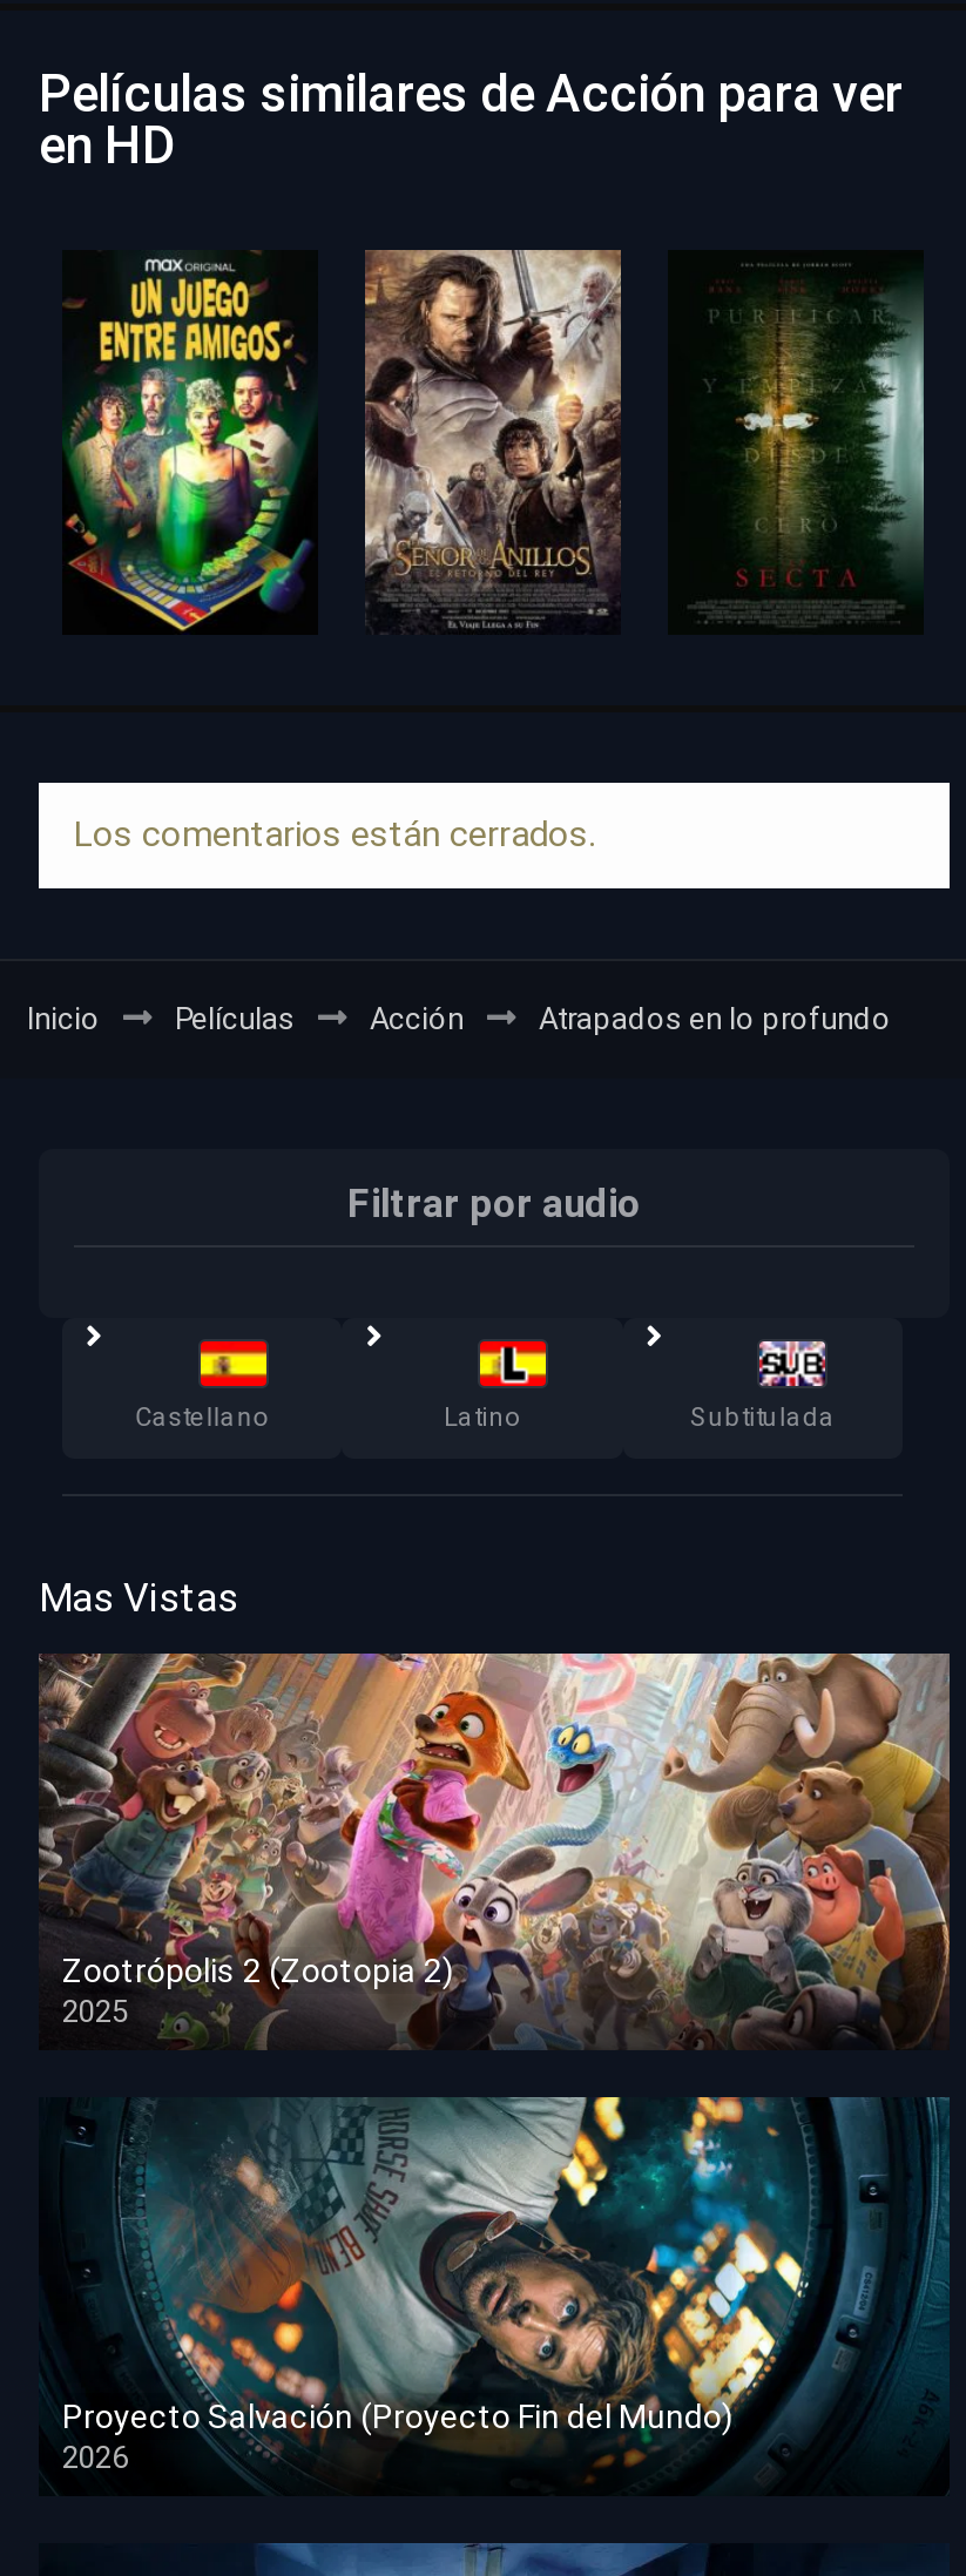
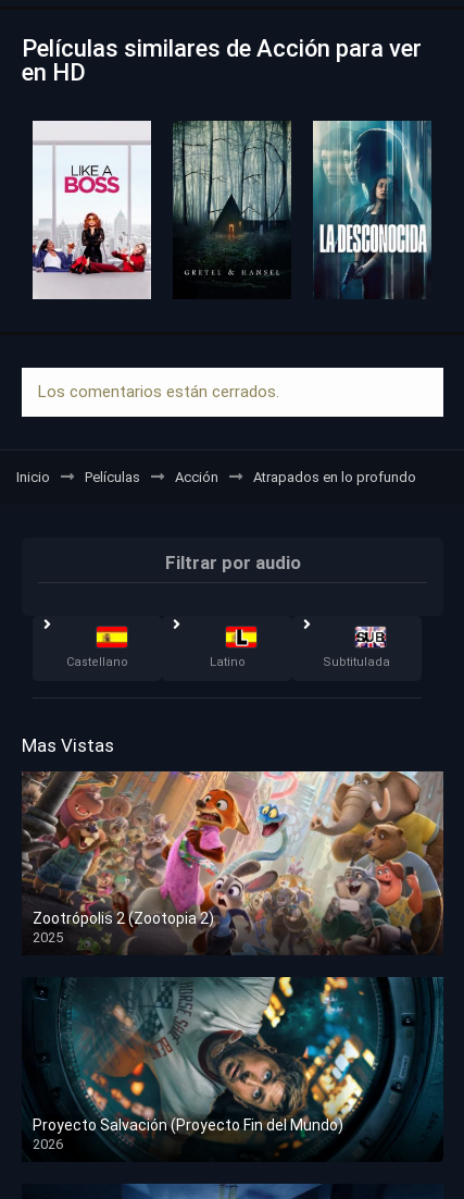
- [image]
+ [image]

- [image]
+ [image]

- [image]
+ [image]
